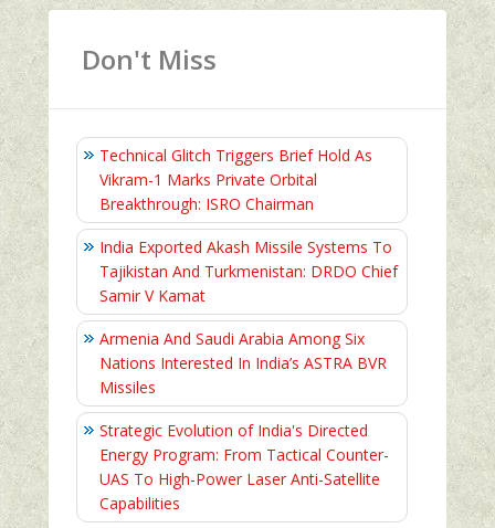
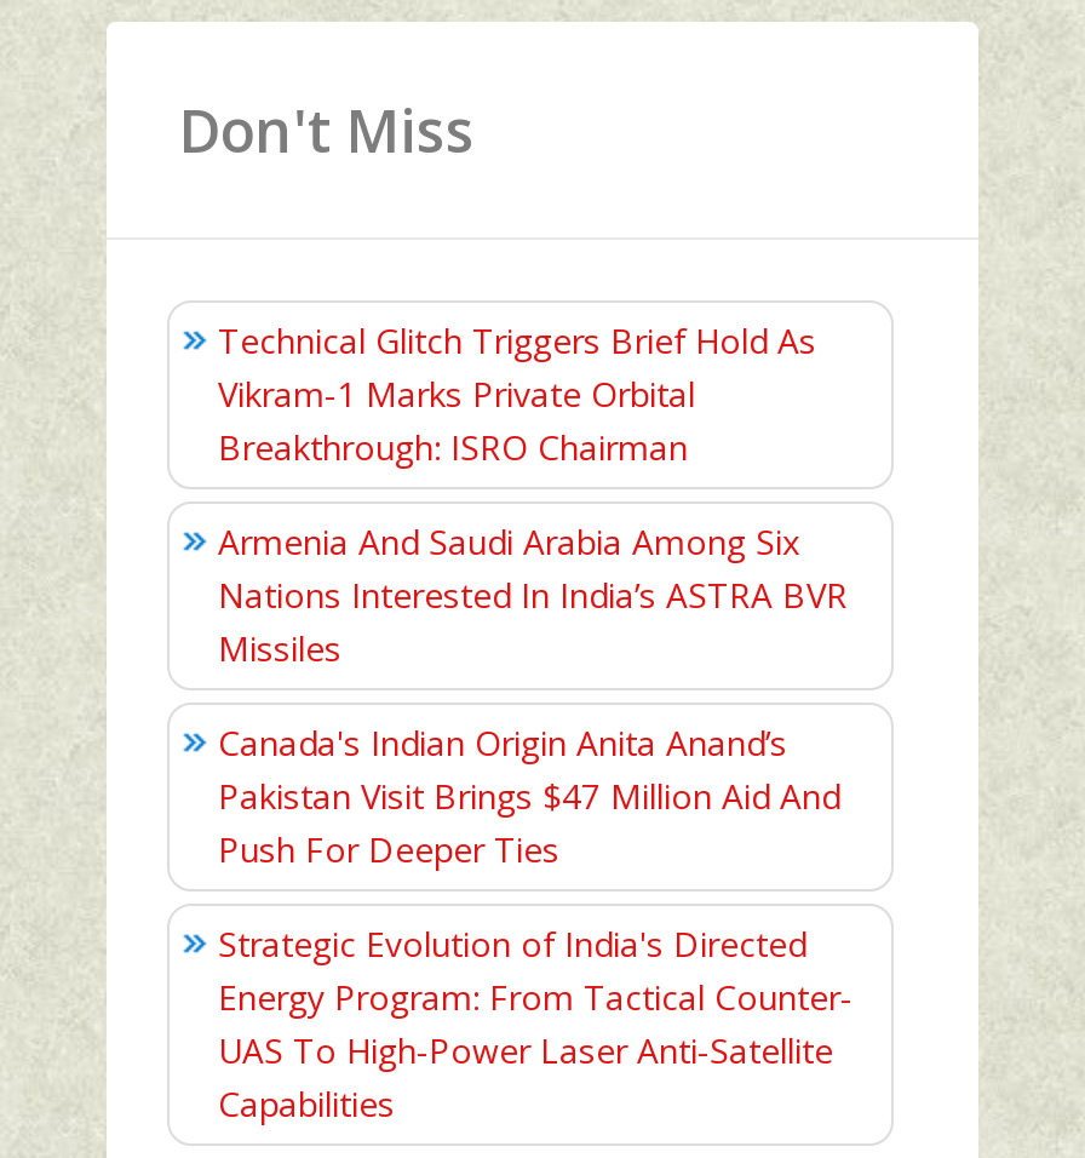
- India Exported Akash Missile Systems To
- Tajikistan And Turkmenistan: DRDO Chief
- Samir V Kamat

moved up: Armenia And Saudi Arabia Among Six | Nations Interested In India’s ASTRA BVR | Missiles

+ Canada's Indian Origin Anita Anand’s
+ Pakistan Visit Brings $47 Million Aid And
+ Push For Deeper Ties
